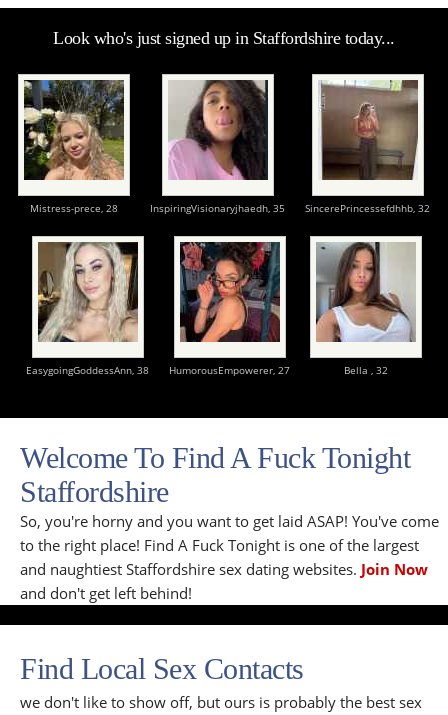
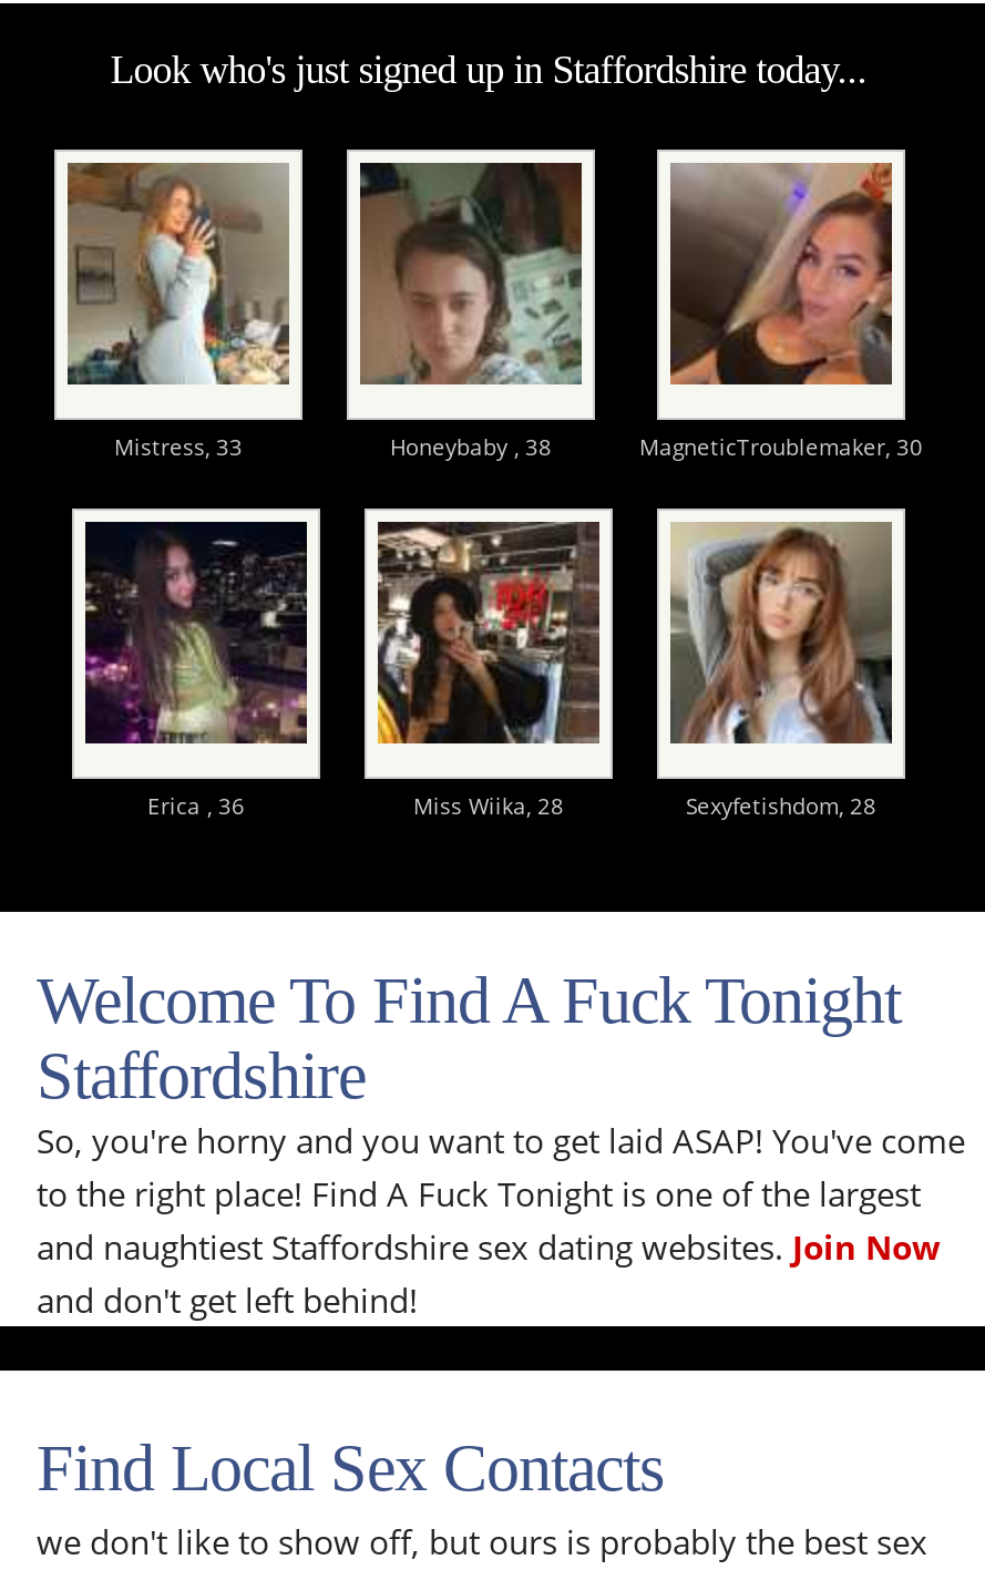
- [image]
- Mistress-prece, 28
- InspiringVisionaryjhaedh, 35
- SincerePrincessefdhhb, 32
+ [image]
+ Mistress, 33
+ Honeybaby , 38
+ MagneticTroublemaker, 30

- [image]
+ [image]

- [image]
+ [image]

- [image]
- EasygoingGoddessAnn, 38
- HumorousEmpowerer, 27
- Bella , 32
+ [image]
+ Erica , 36
+ Miss Wiika, 28
+ Sexyfetishdom, 28

- [image]
+ [image]

- [image]
+ [image]
